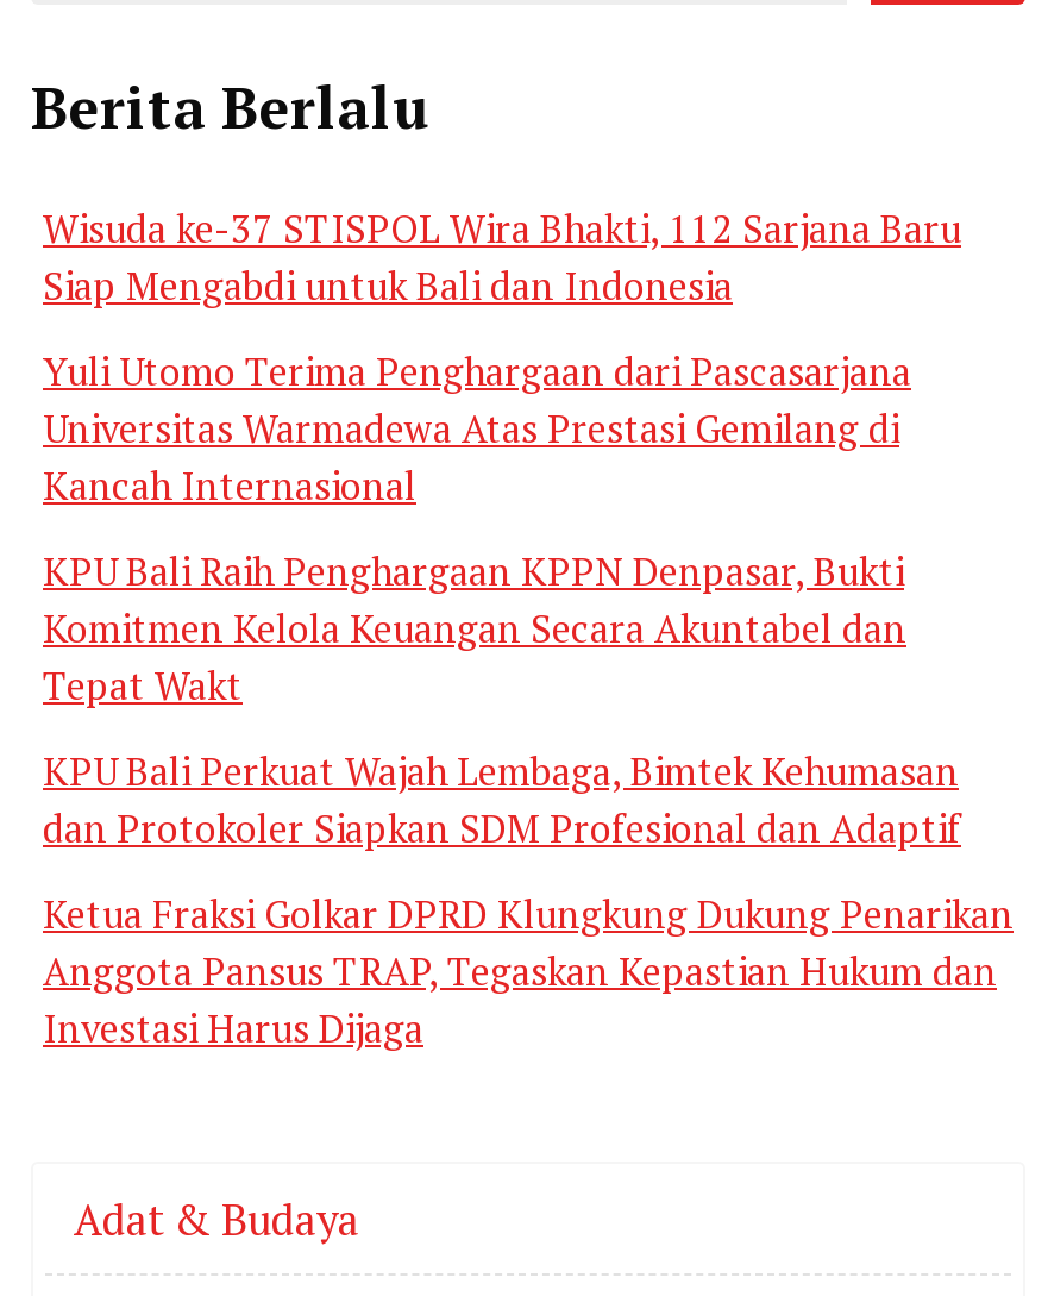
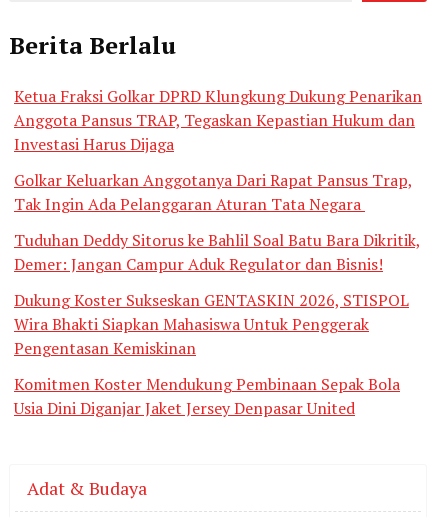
- Wisuda ke-37 STISPOL Wira Bhakti, 112 Sarjana Baru
- Siap Mengabdi untuk Bali dan Indonesia
- Yuli Utomo Terima Penghargaan dari Pascasarjana
- Universitas Warmadewa Atas Prestasi Gemilang di
- Kancah Internasional
- KPU Bali Raih Penghargaan KPPN Denpasar, Bukti
- Komitmen Kelola Keuangan Secara Akuntabel dan
- Tepat Wakt
- KPU Bali Perkuat Wajah Lembaga, Bimtek Kehumasan
- dan Protokoler Siapkan SDM Profesional dan Adaptif

moved up: Ketua Fraksi Golkar DPRD Klungkung Dukung Penarikan | Anggota Pansus TRAP, Tegaskan Kepastian Hukum dan | Investasi Harus Dijaga

+ Golkar Keluarkan Anggotanya Dari Rapat Pansus Trap,
+ Tak Ingin Ada Pelanggaran Aturan Tata Negara
+ Tuduhan Deddy Sitorus ke Bahlil Soal Batu Bara Dikritik,
+ Demer: Jangan Campur Aduk Regulator dan Bisnis!
+ Dukung Koster Sukseskan GENTASKIN 2026, STISPOL
+ Wira Bhakti Siapkan Mahasiswa Untuk Penggerak
+ Pengentasan Kemiskinan
+ Komitmen Koster Mendukung Pembinaan Sepak Bola
+ Usia Dini Diganjar Jaket Jersey Denpasar United
